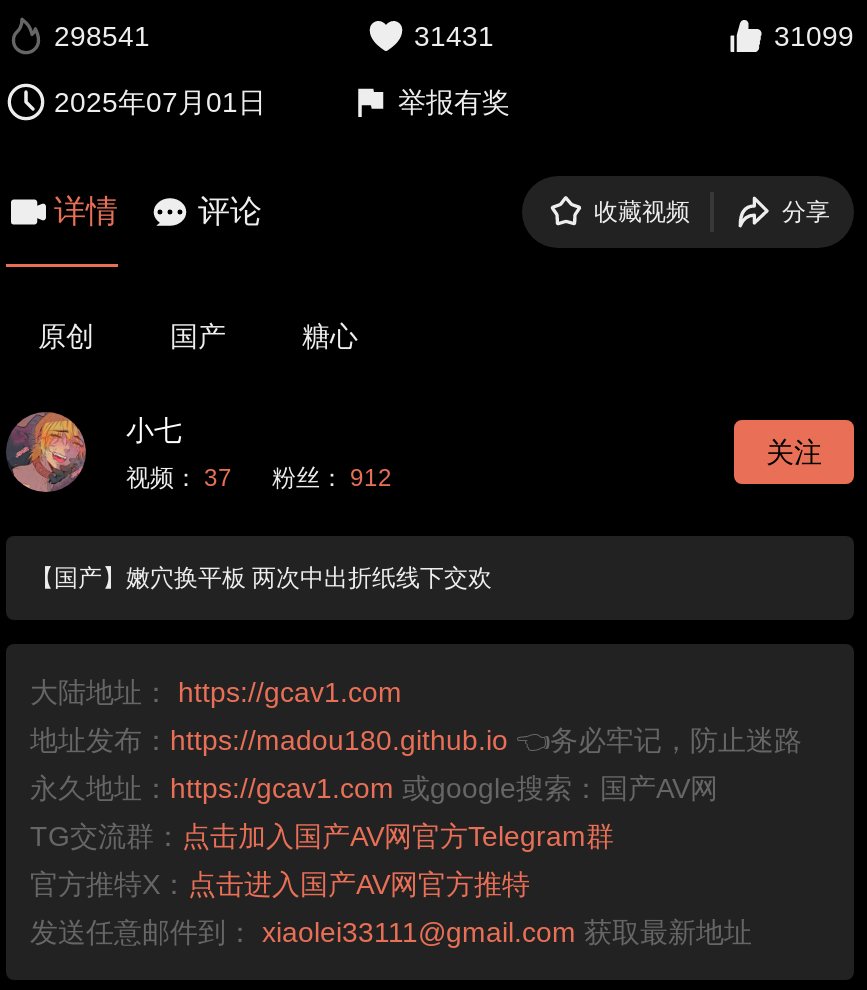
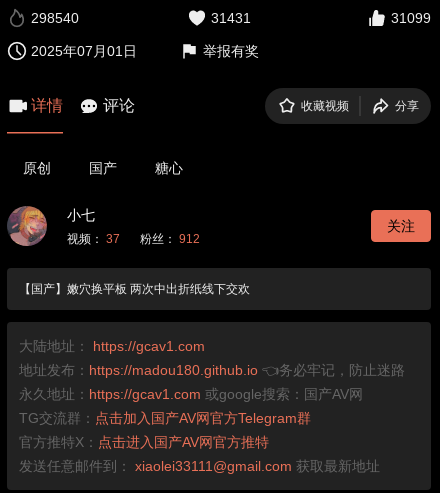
- 298541
+ 298540
